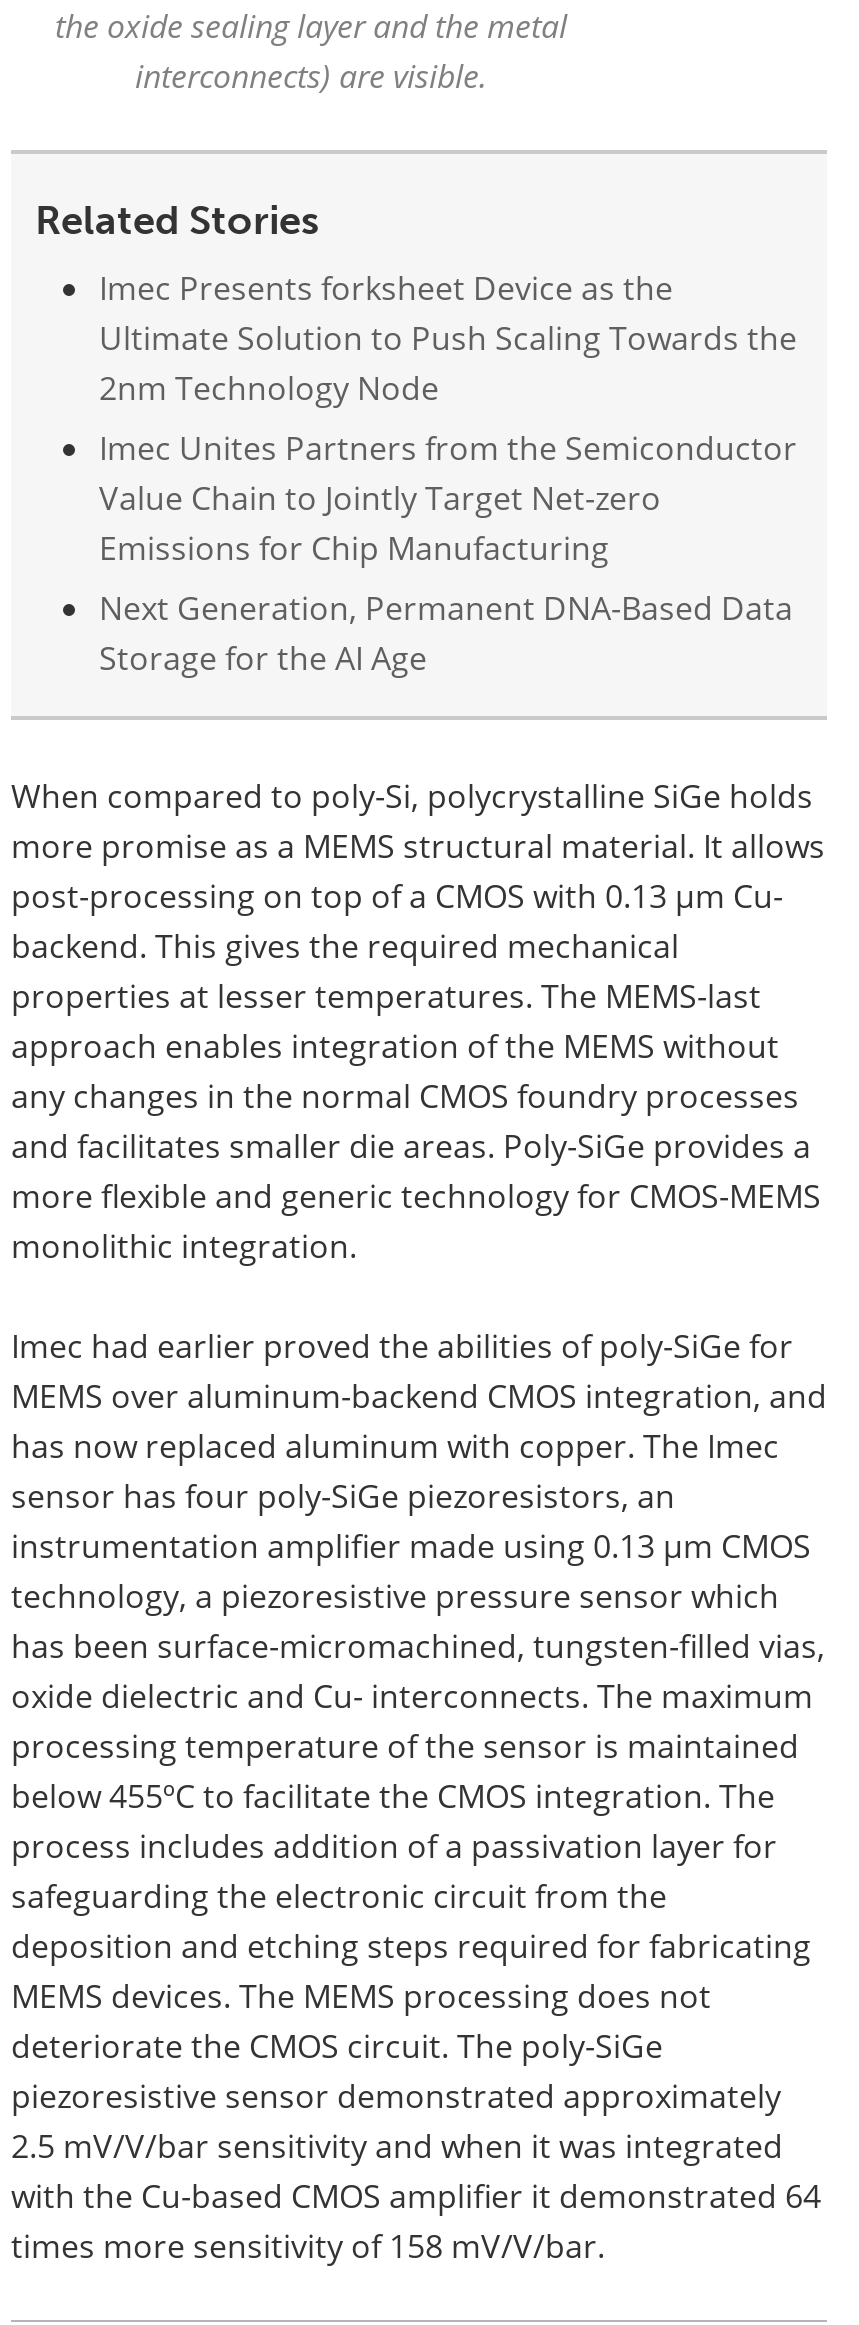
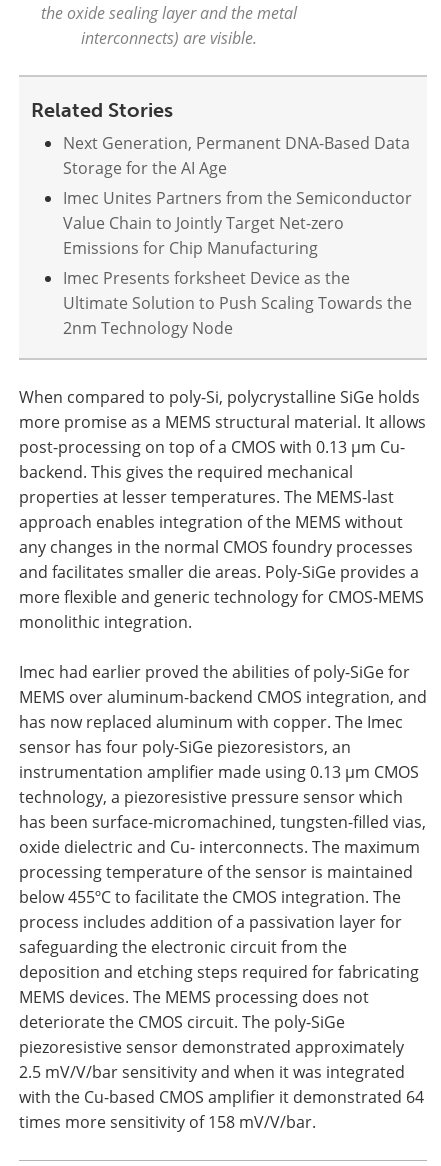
moved down: Imec Presents forksheet Device as the | Ultimate Solution to Push Scaling Towards the | 2nm Technology Node

moved up: Imec Unites Partners from the Semiconductor | Value Chain to Jointly Target Net-zero | Emissions for Chip Manufacturing

moved up: Next Generation, Permanent DNA-Based Data | Storage for the AI Age
